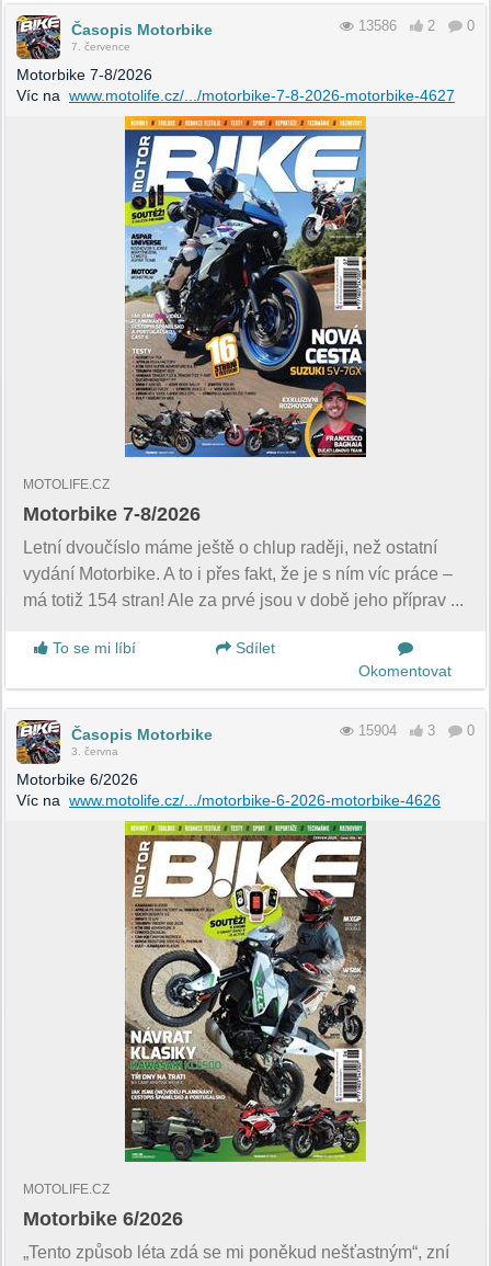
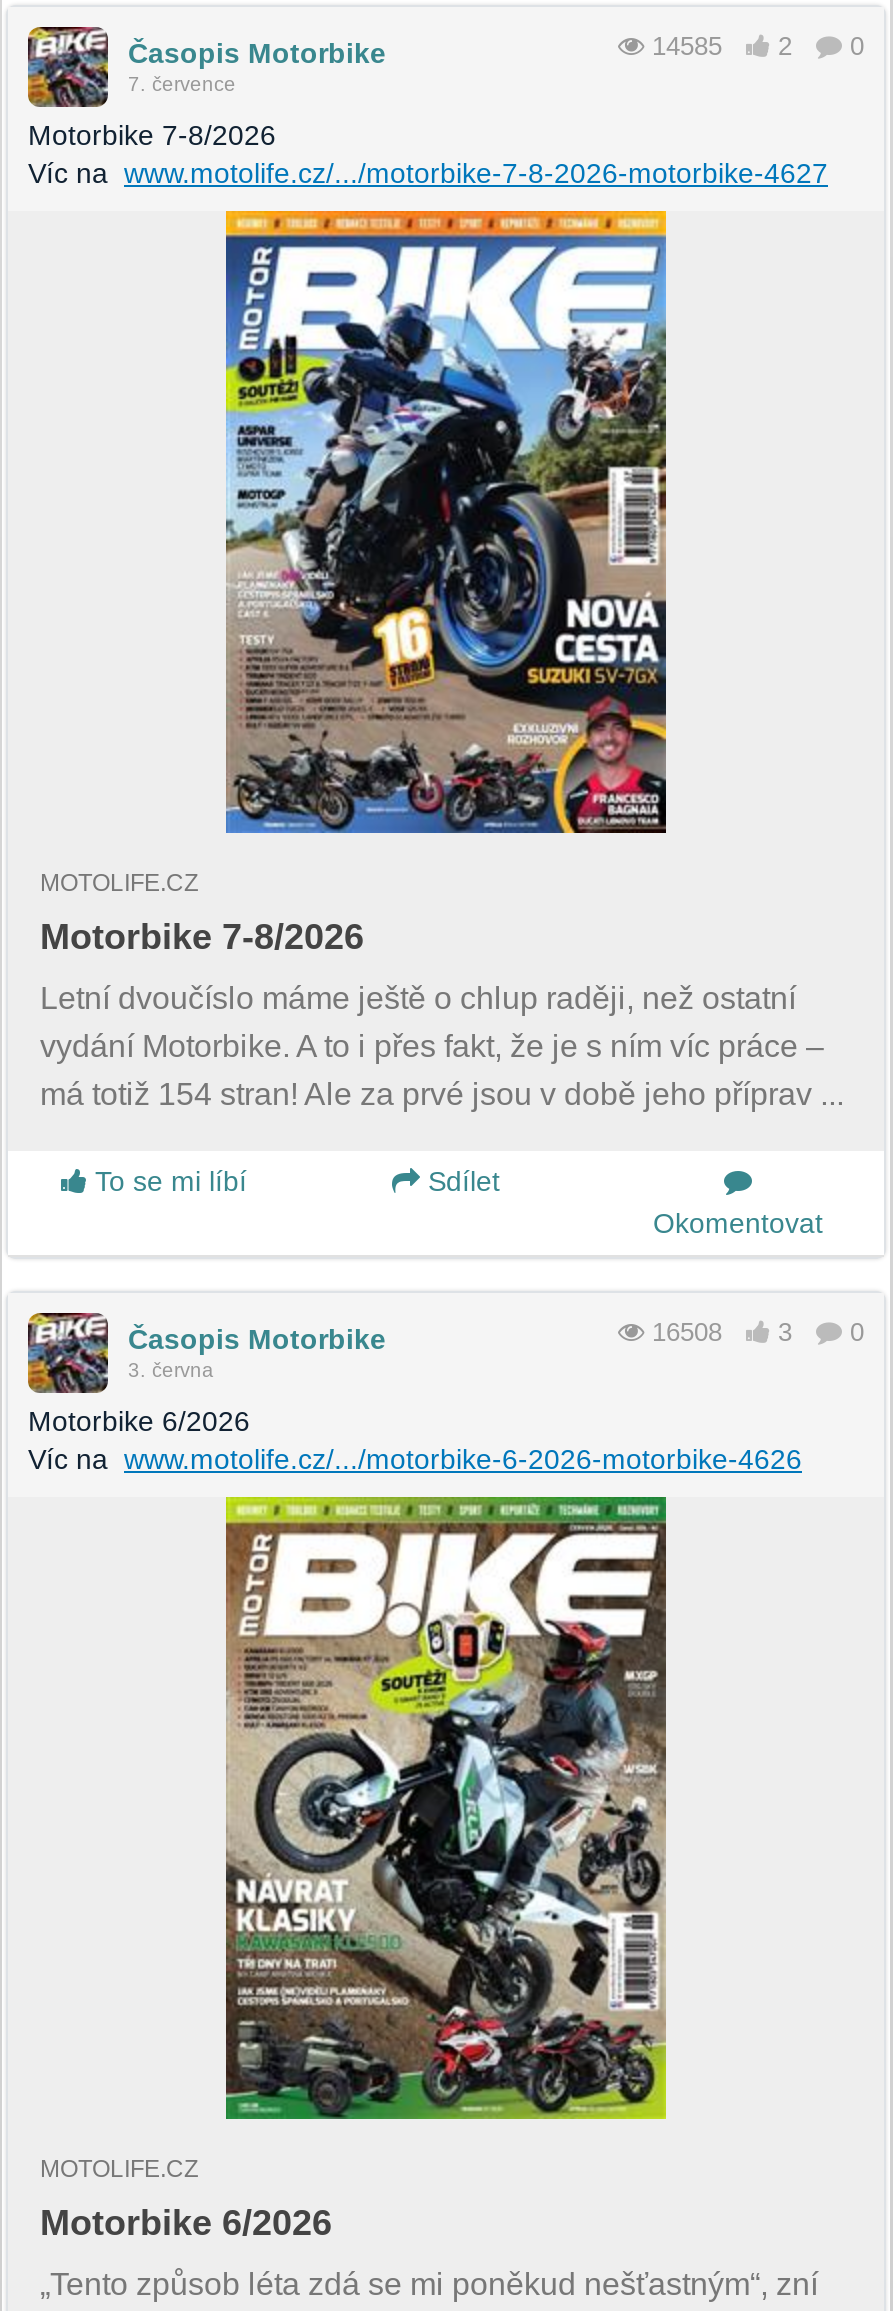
- 13586 2 0
+ 14585 2 0

- 15904 3 0
+ 16508 3 0
